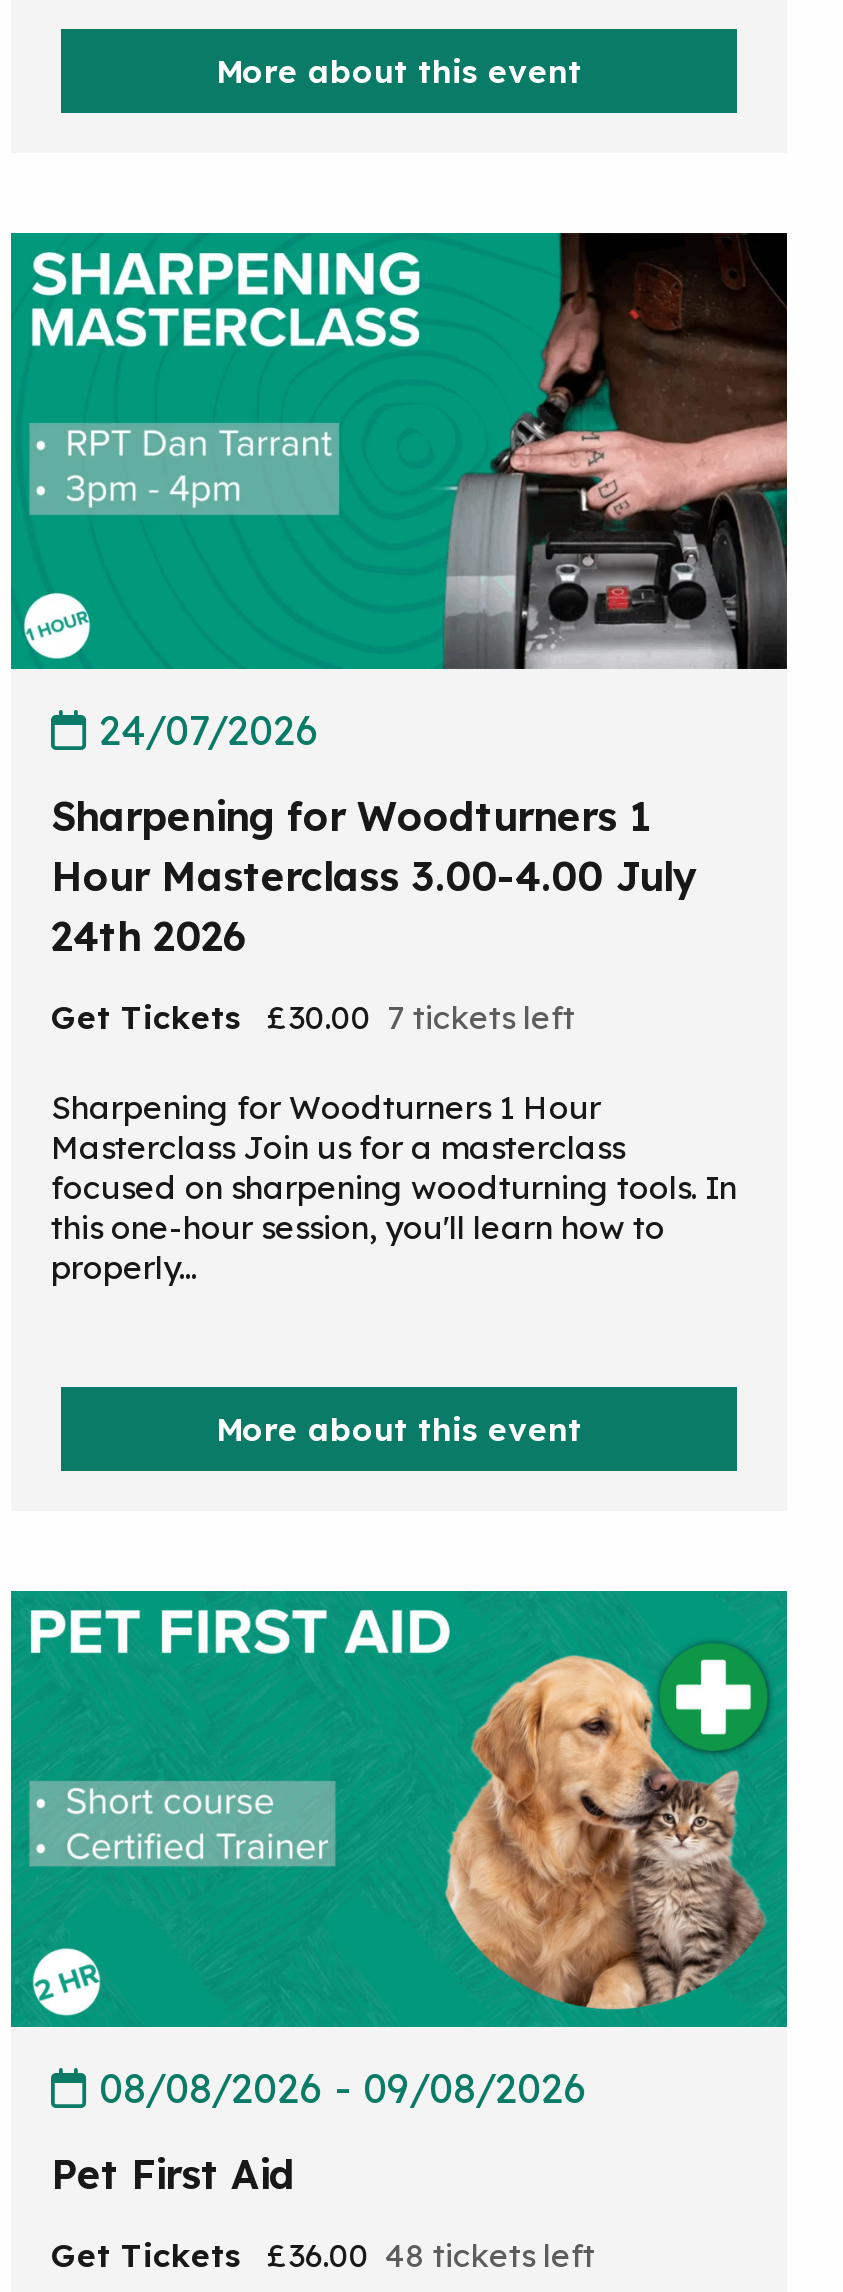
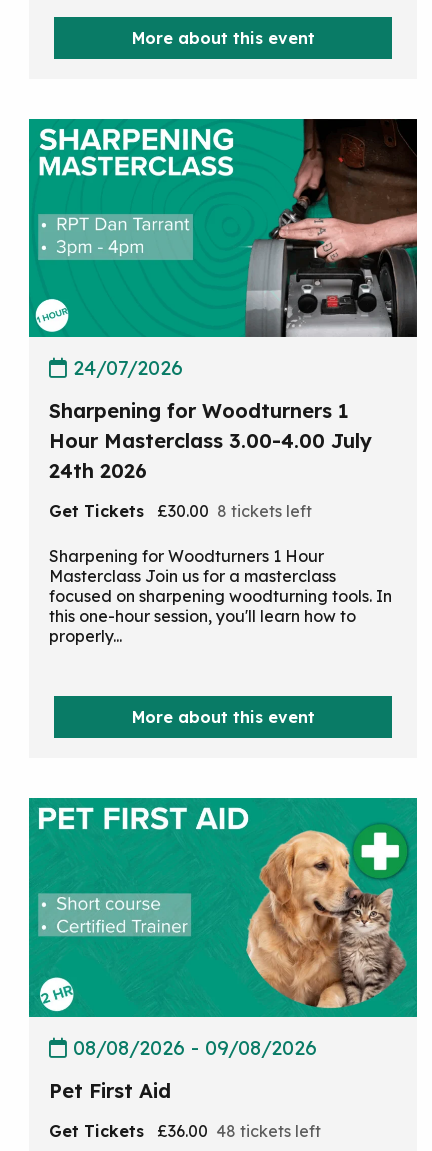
- Get Tickets £30.00 7 tickets left
+ Get Tickets £30.00 8 tickets left
